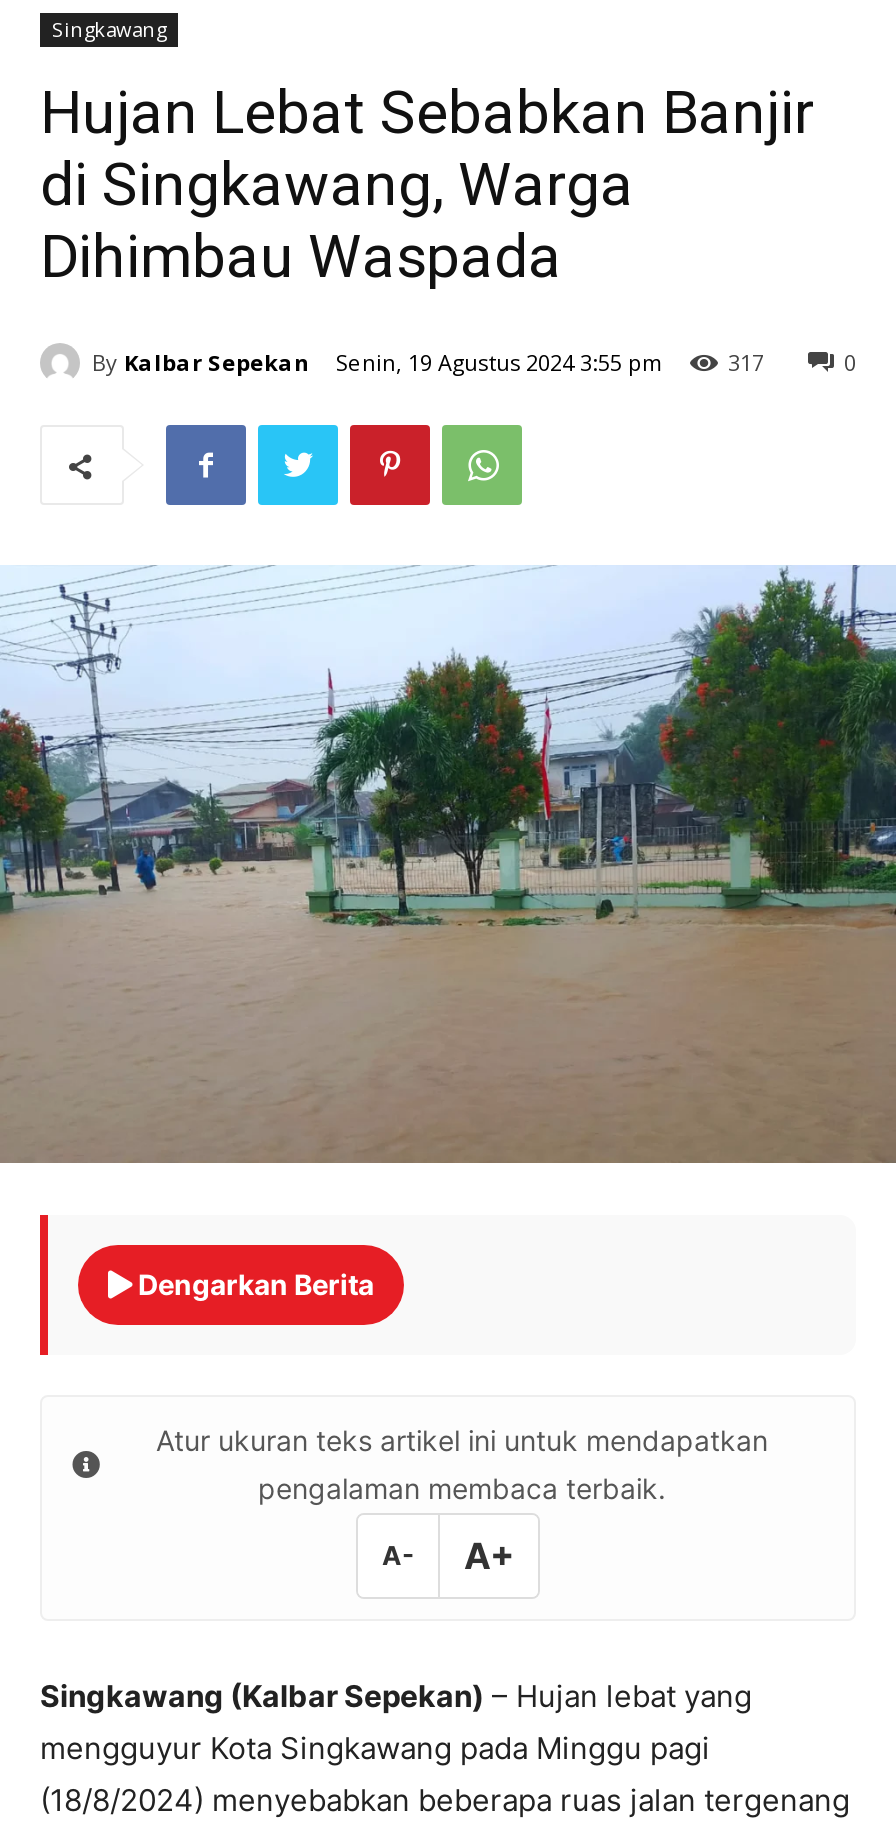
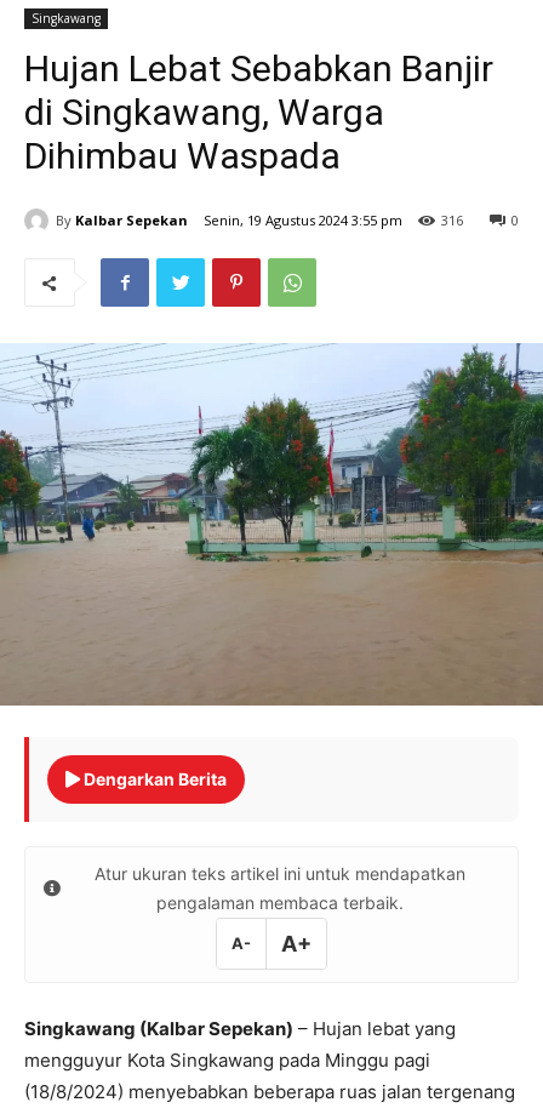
- 317
+ 316
